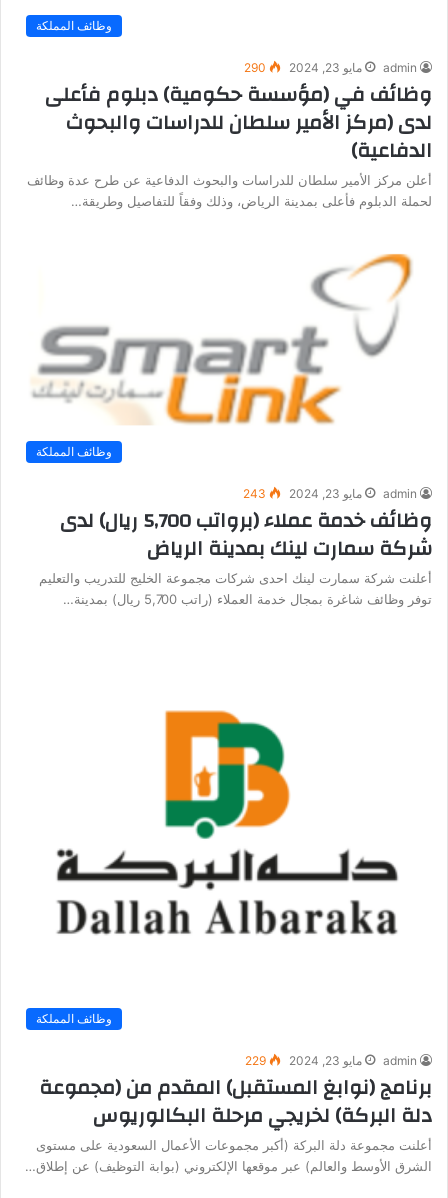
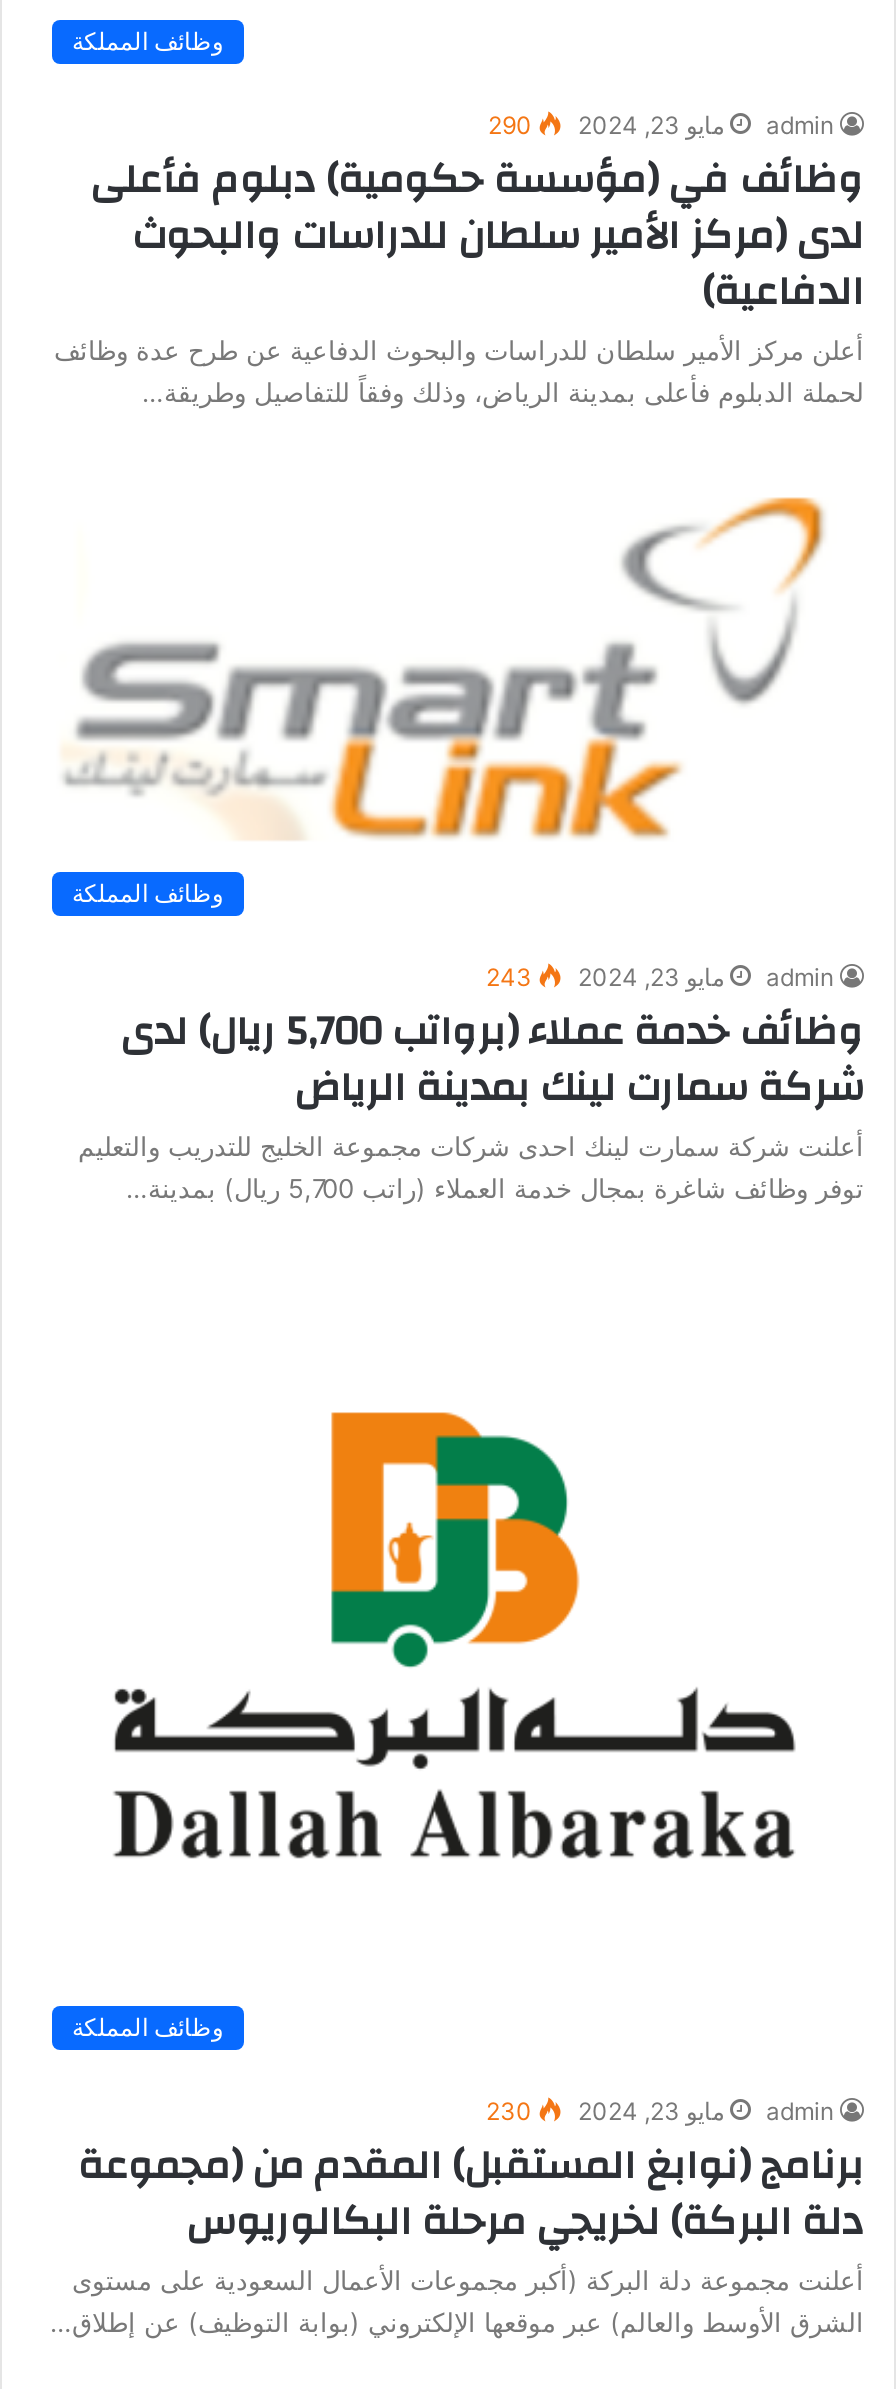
- 229
+ 230
